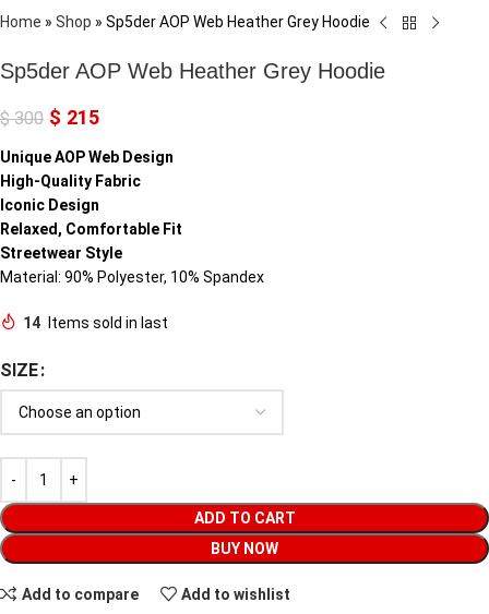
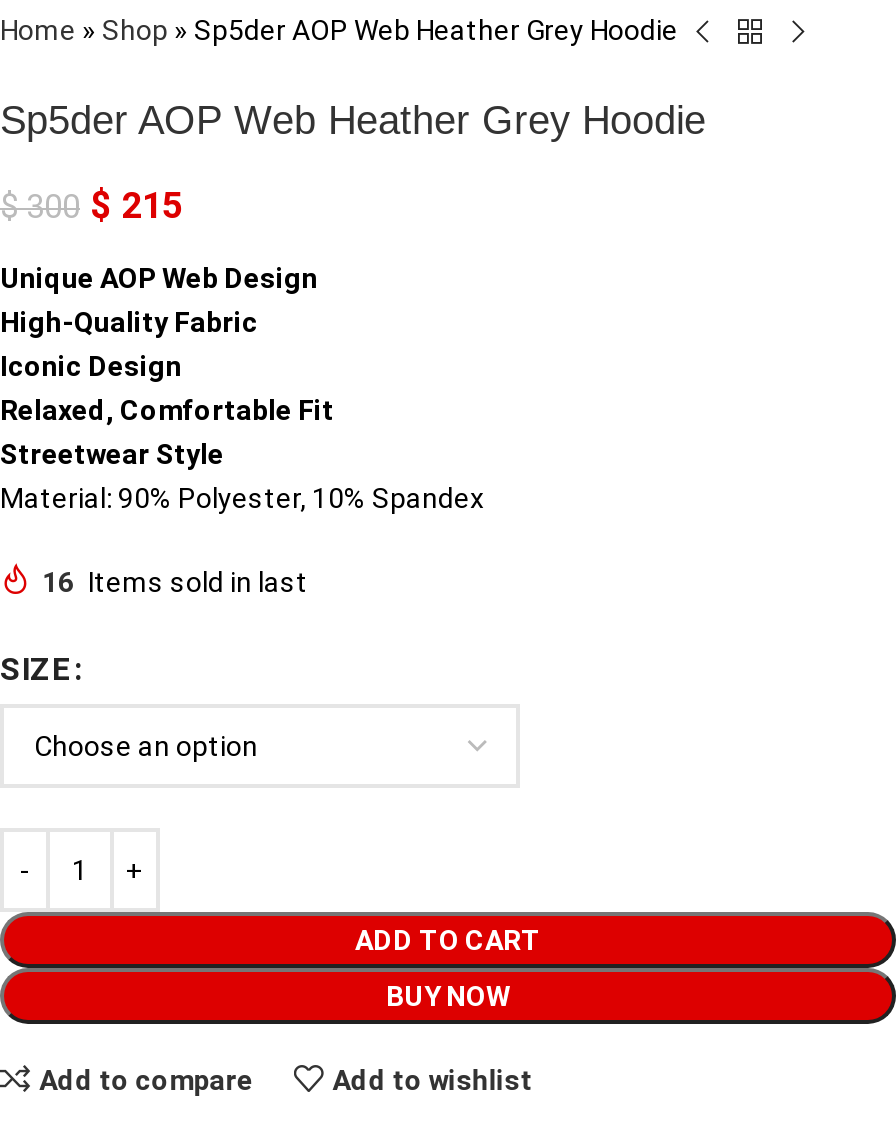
- 14 Items sold in last
+ 16 Items sold in last
